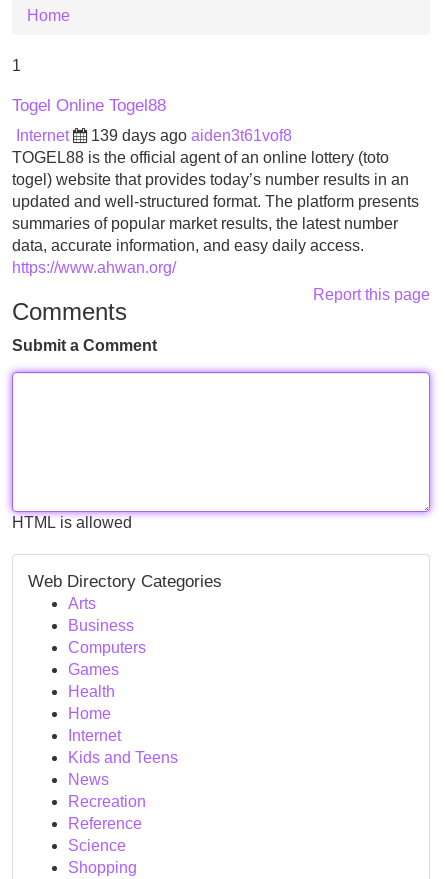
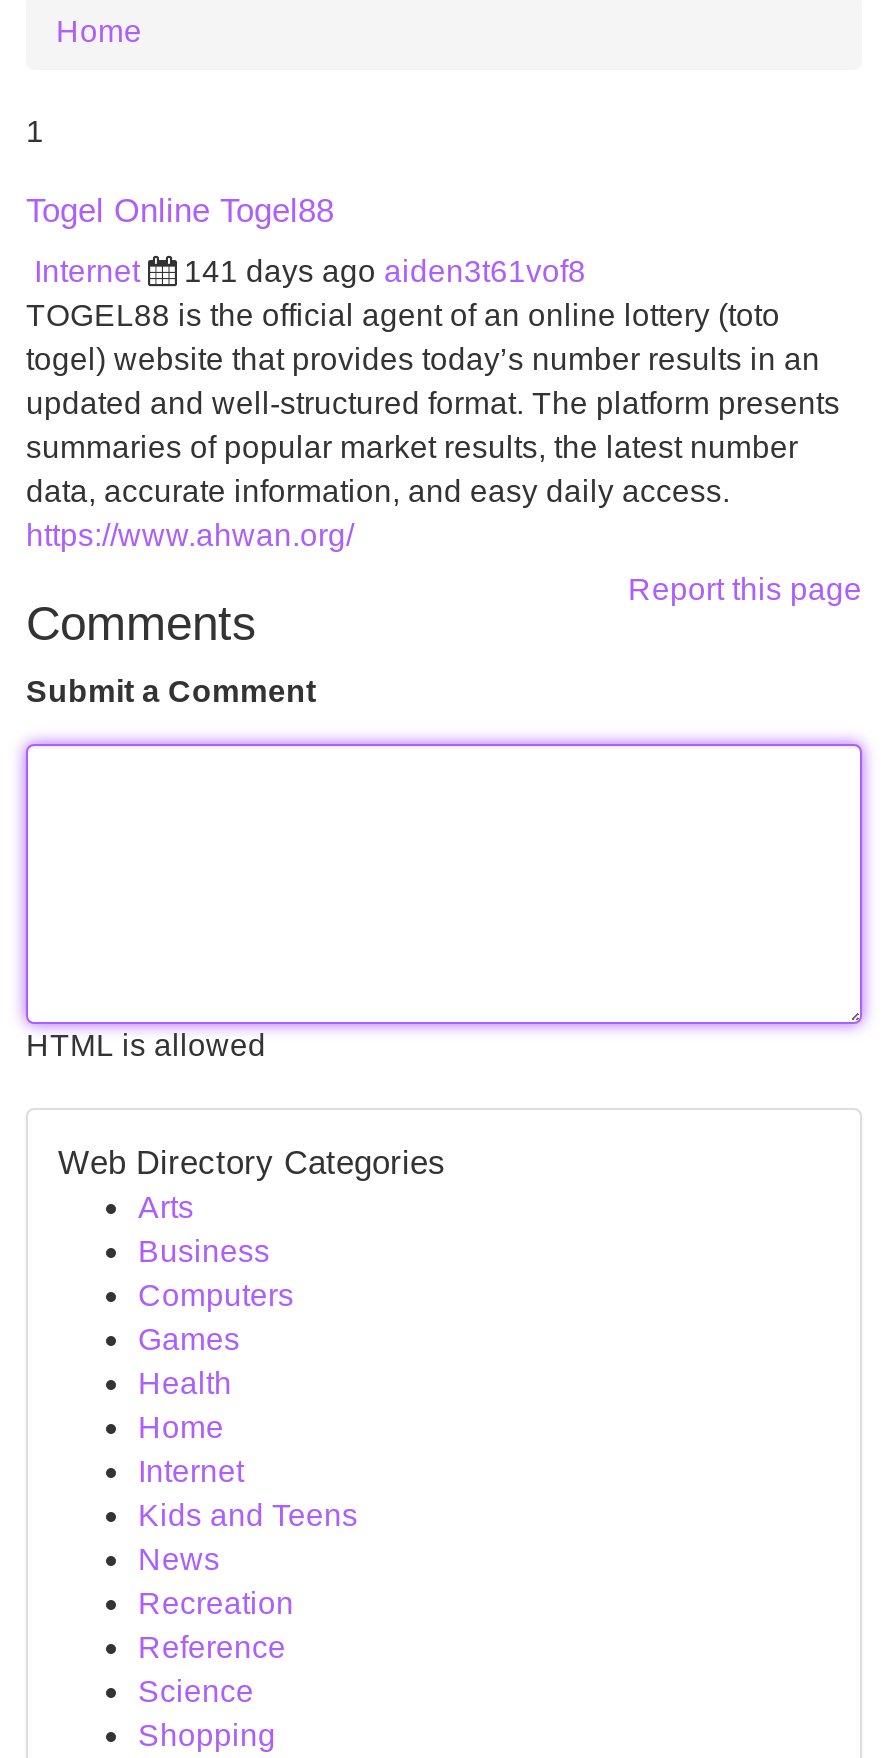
- 139 days ago aiden3t61vof8
+ 141 days ago aiden3t61vof8
